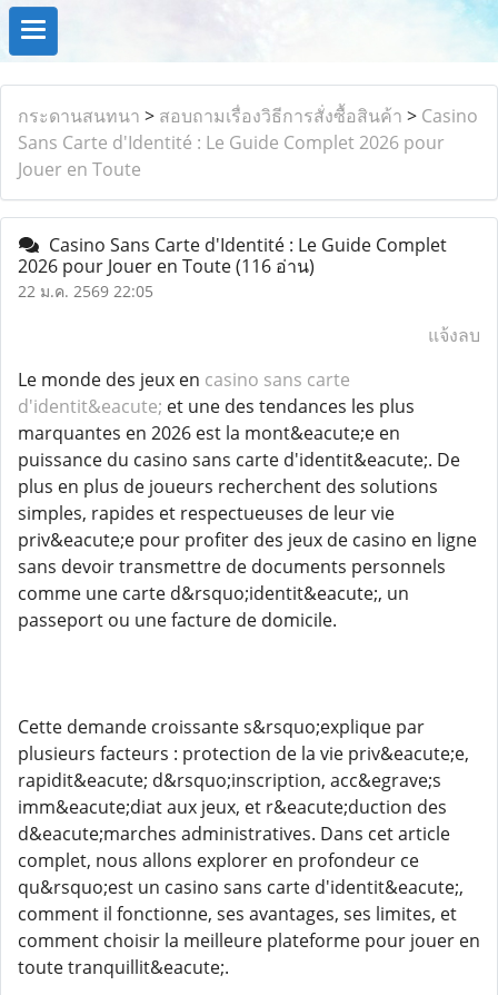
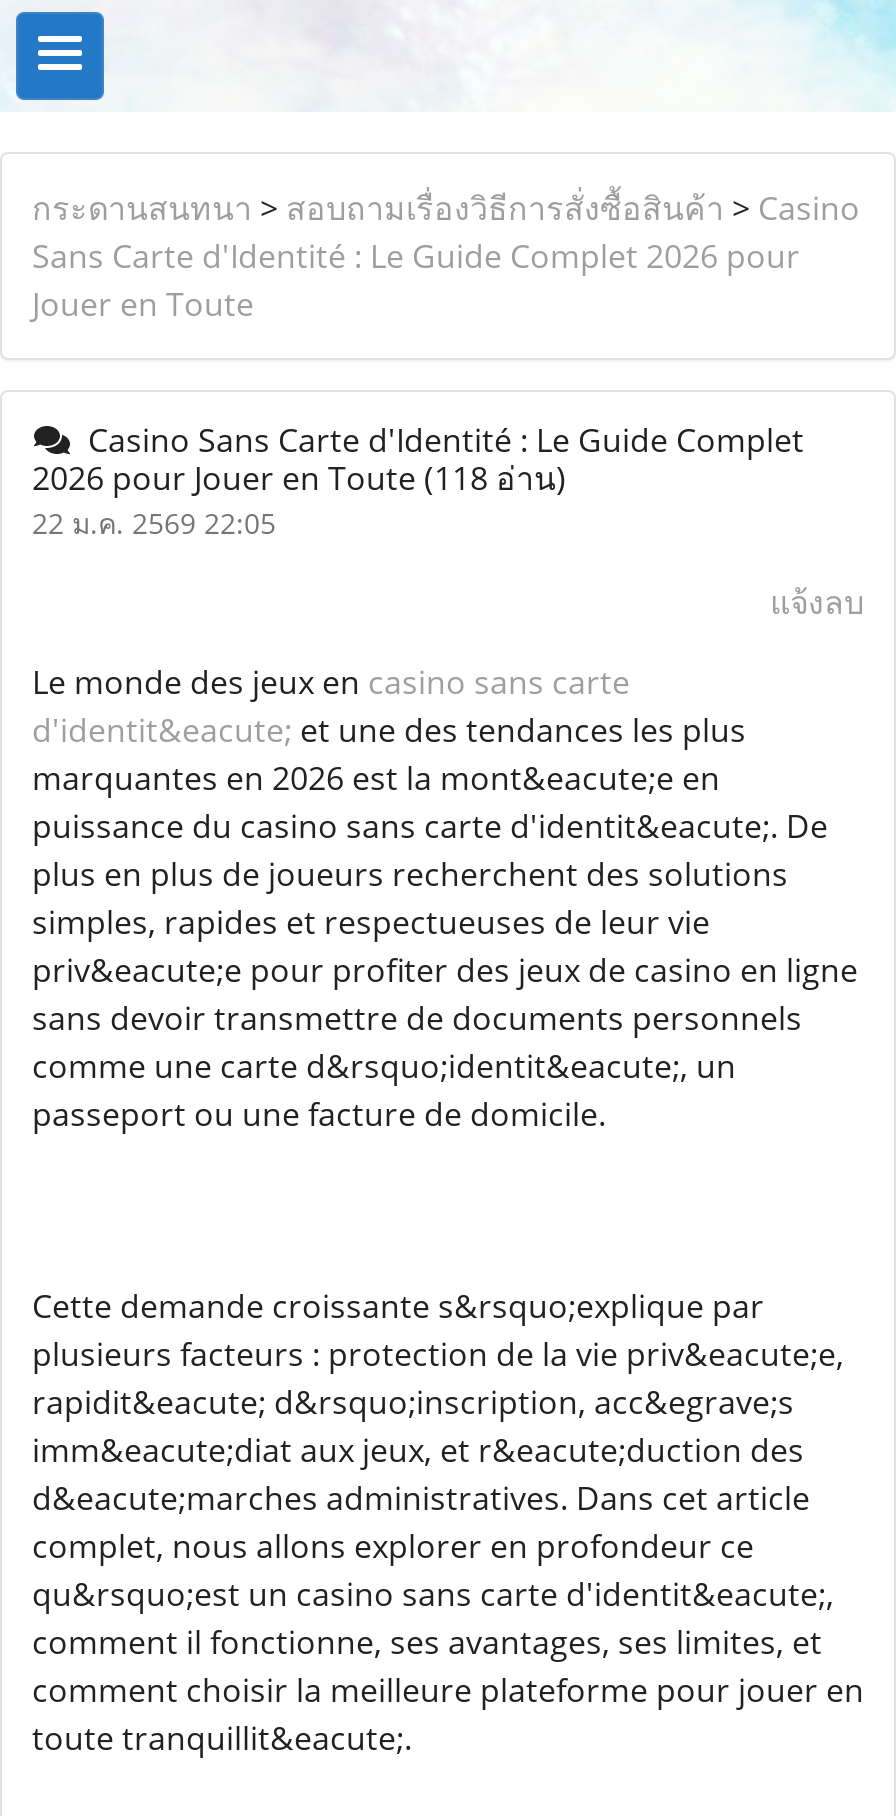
- 2026 pour Jouer en Toute (116 อ่าน)
+ 2026 pour Jouer en Toute (118 อ่าน)
